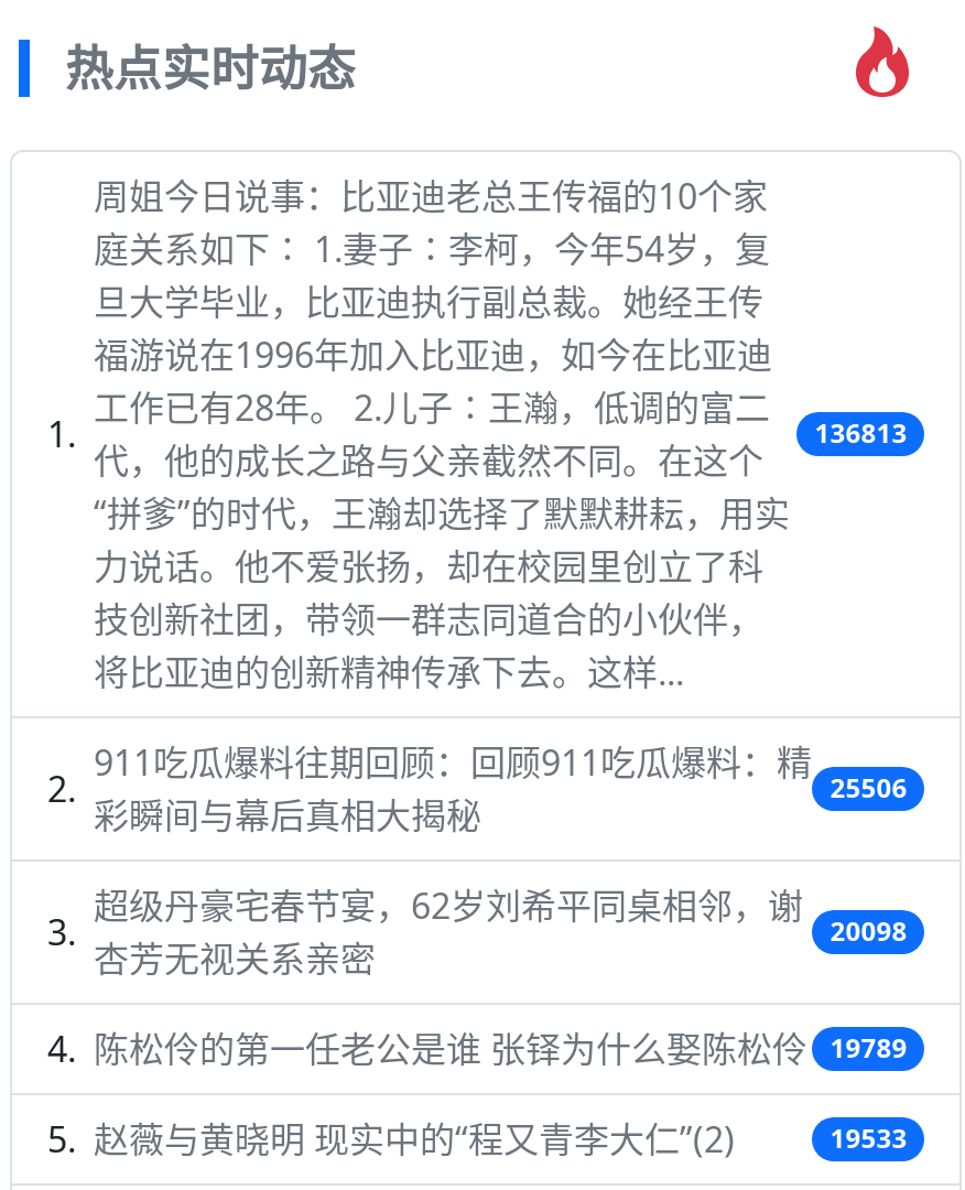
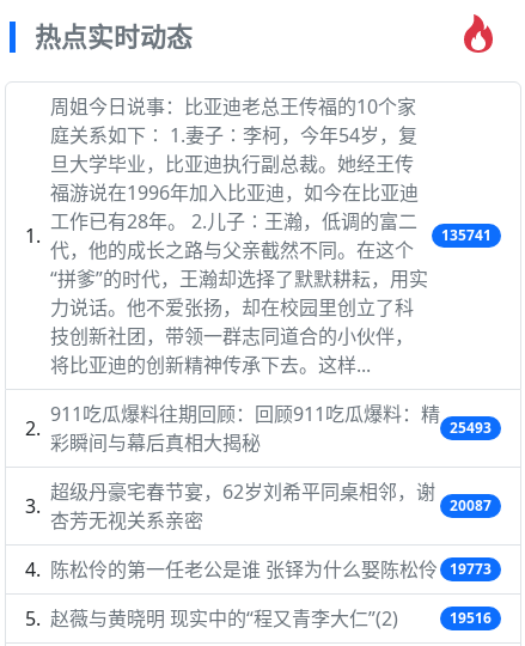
- 136813
+ 135741

- 25506
+ 25493

- 20098
+ 20087

- 陈松伶的第一任老公是谁 张铎为什么娶陈松伶 19789
+ 陈松伶的第一任老公是谁 张铎为什么娶陈松伶 19773

- 19533
+ 19516
